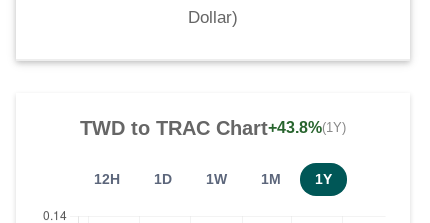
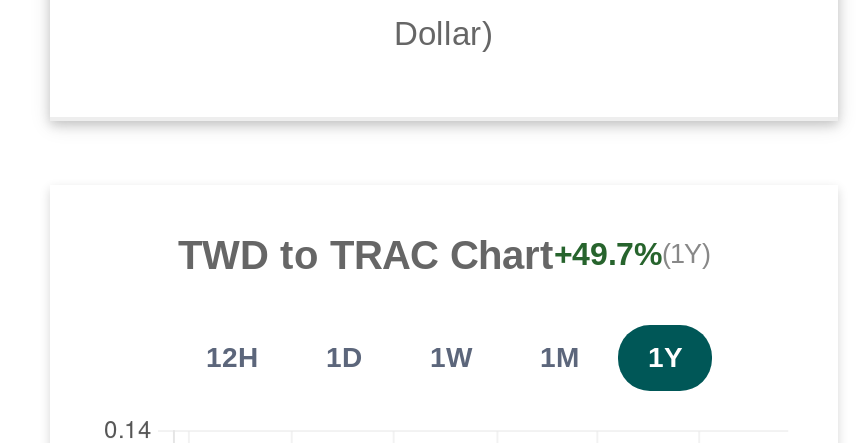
- TWD to TRAC Chart+43.8%(1Y)
+ TWD to TRAC Chart+49.7%(1Y)
